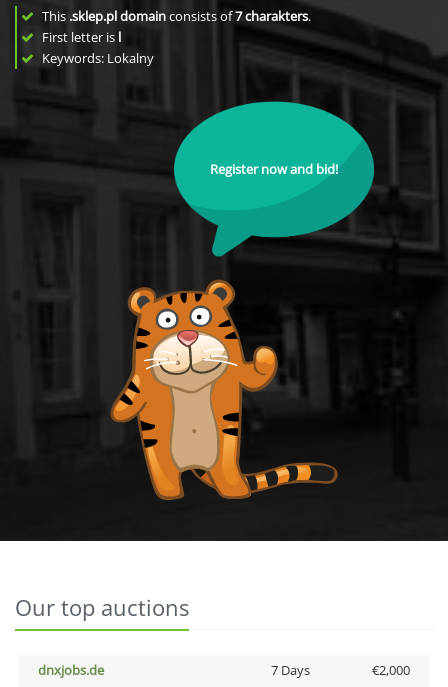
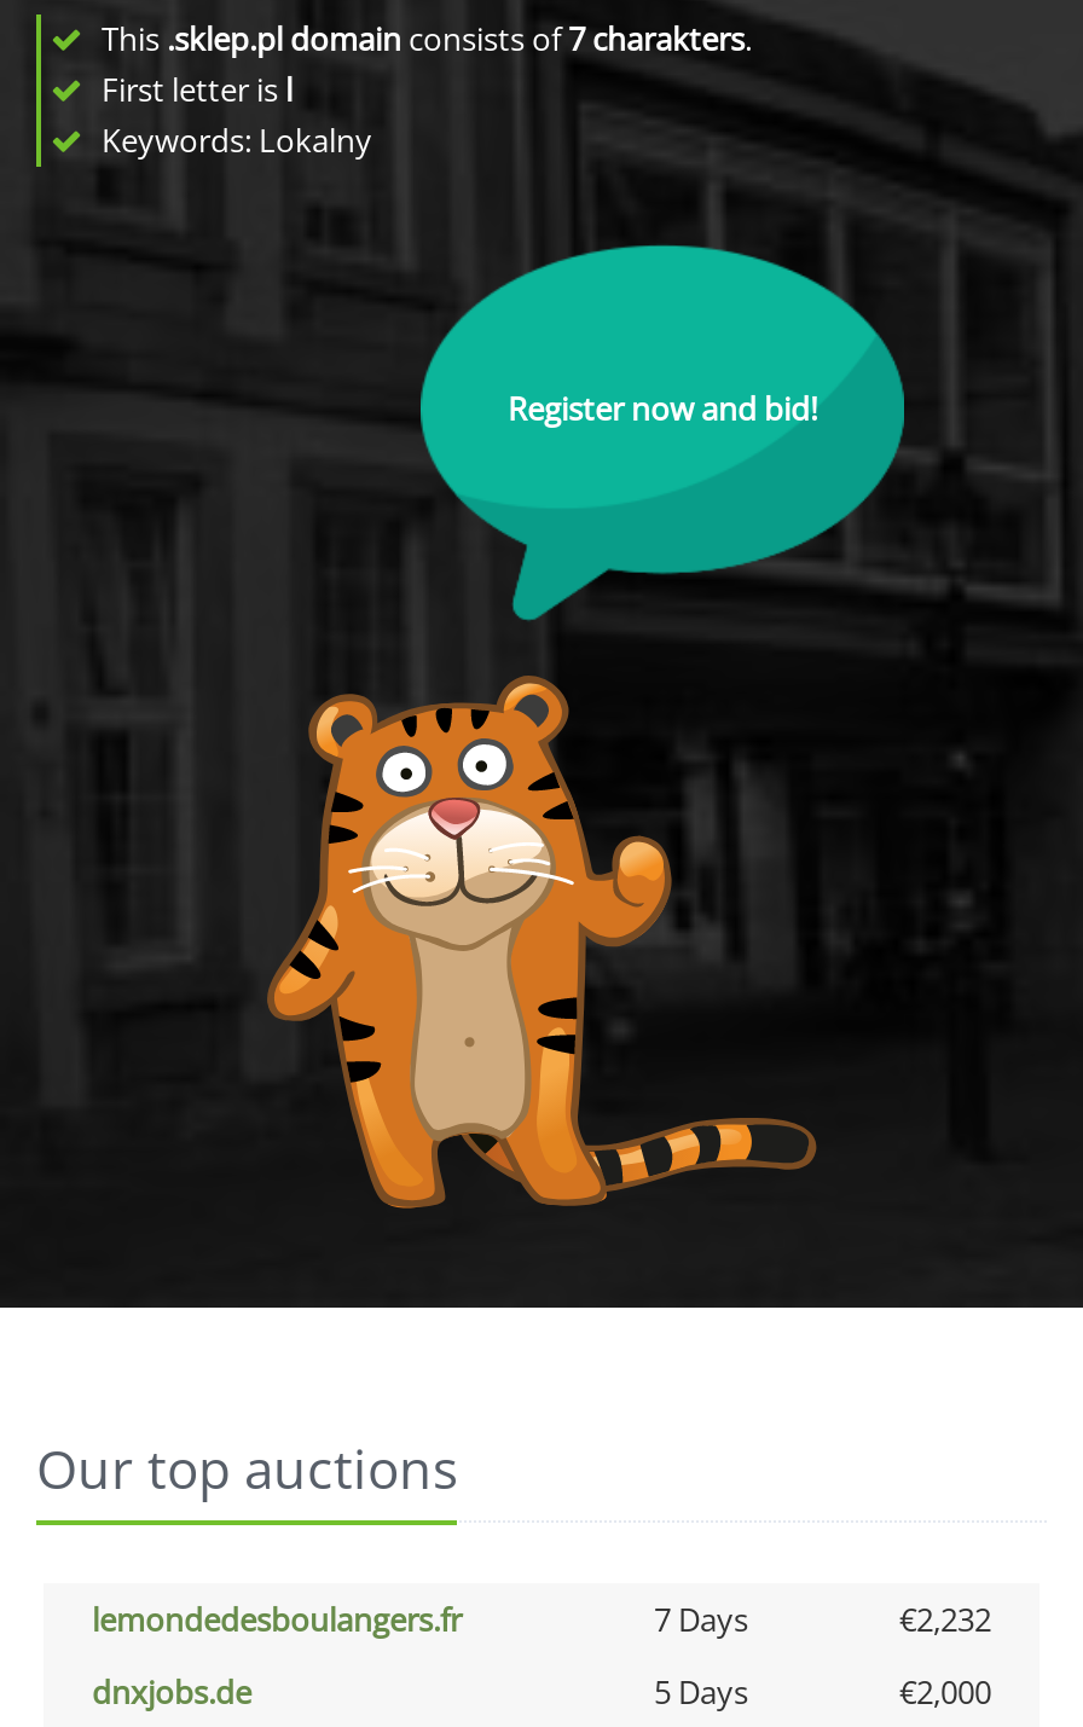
+ lemondedesboulangers.fr
+ 7 Days
+ €2,232

- 7 Days
+ 5 Days
